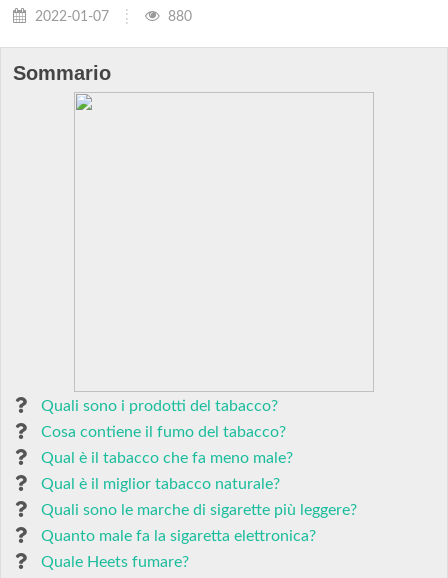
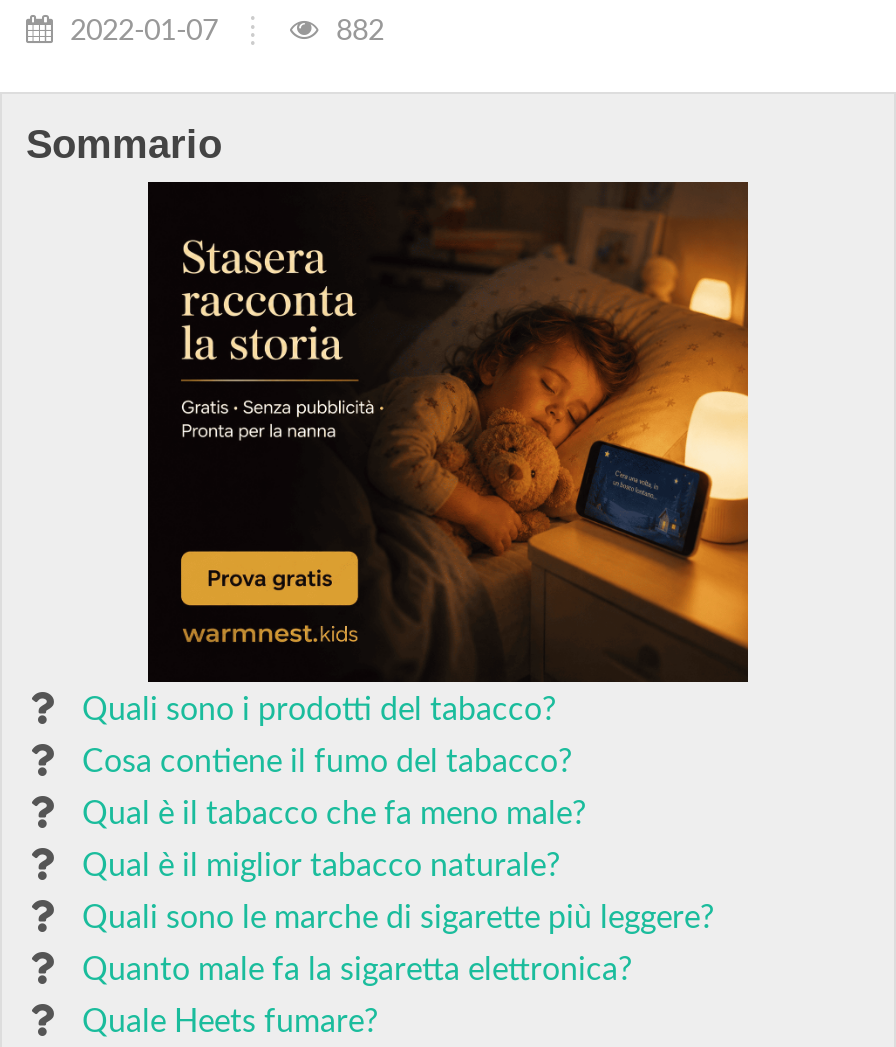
- 880
+ 882

+ [image]
